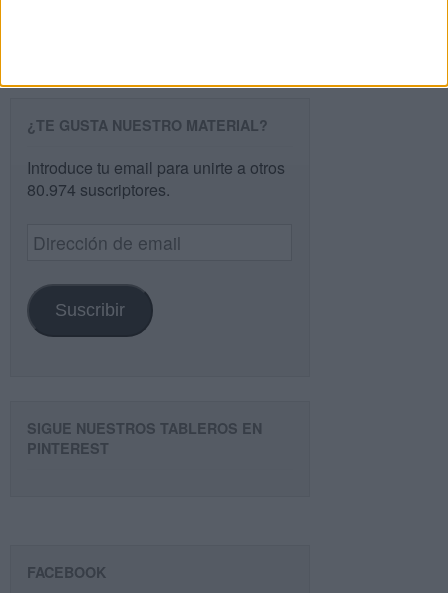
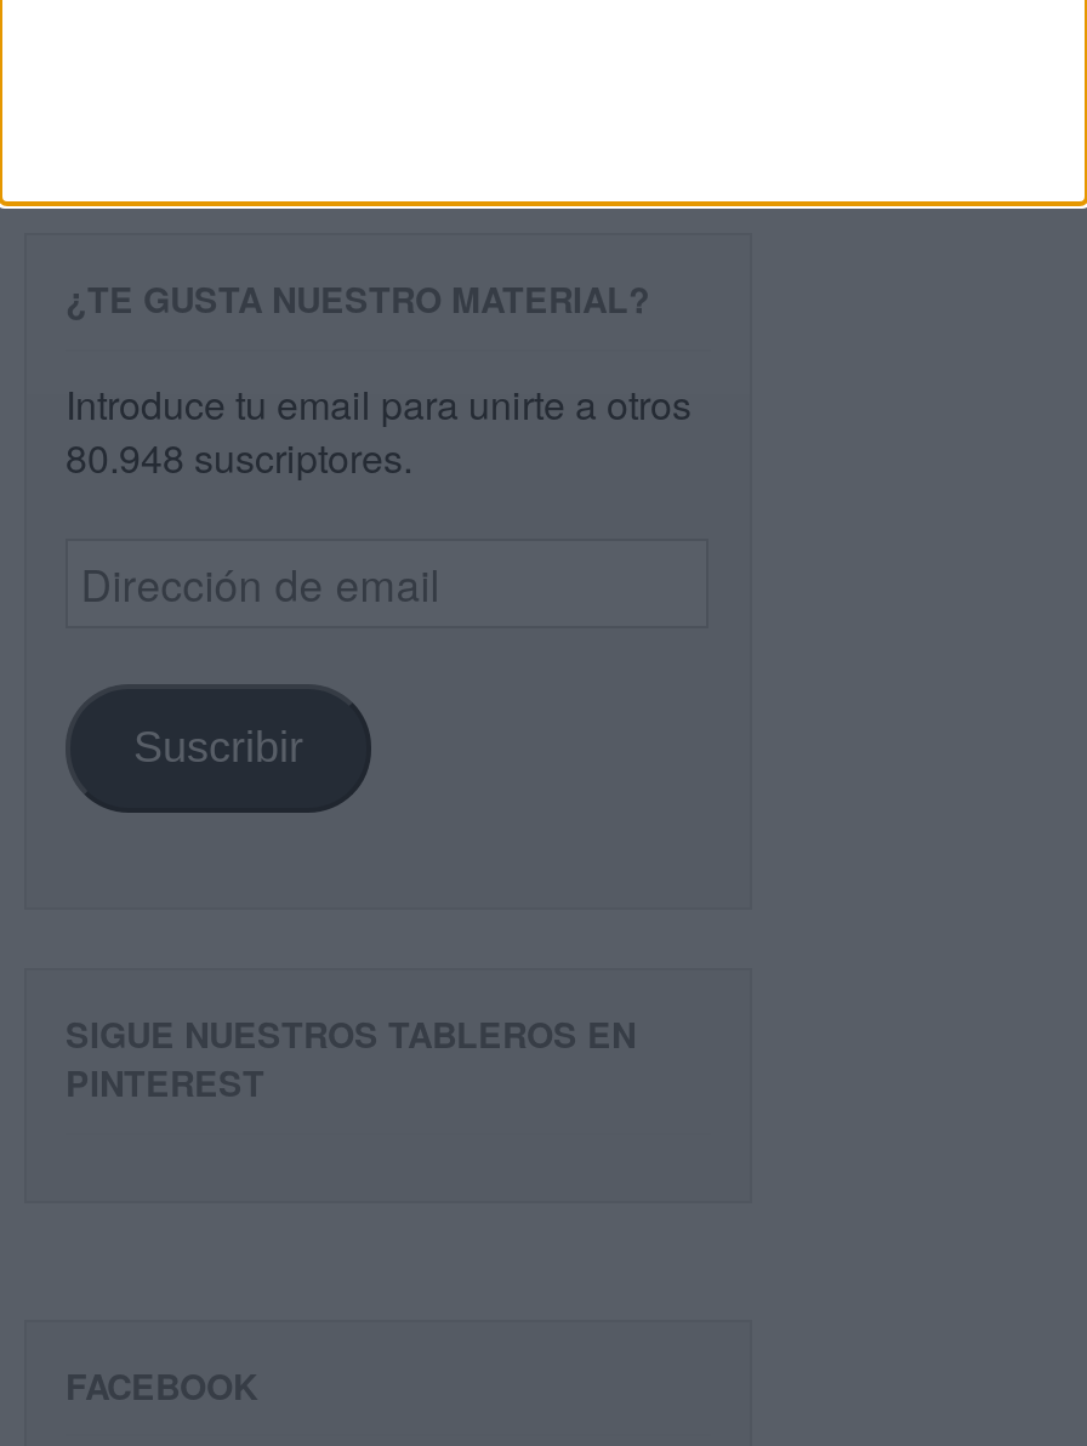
- 80.974 suscriptores.
+ 80.948 suscriptores.
